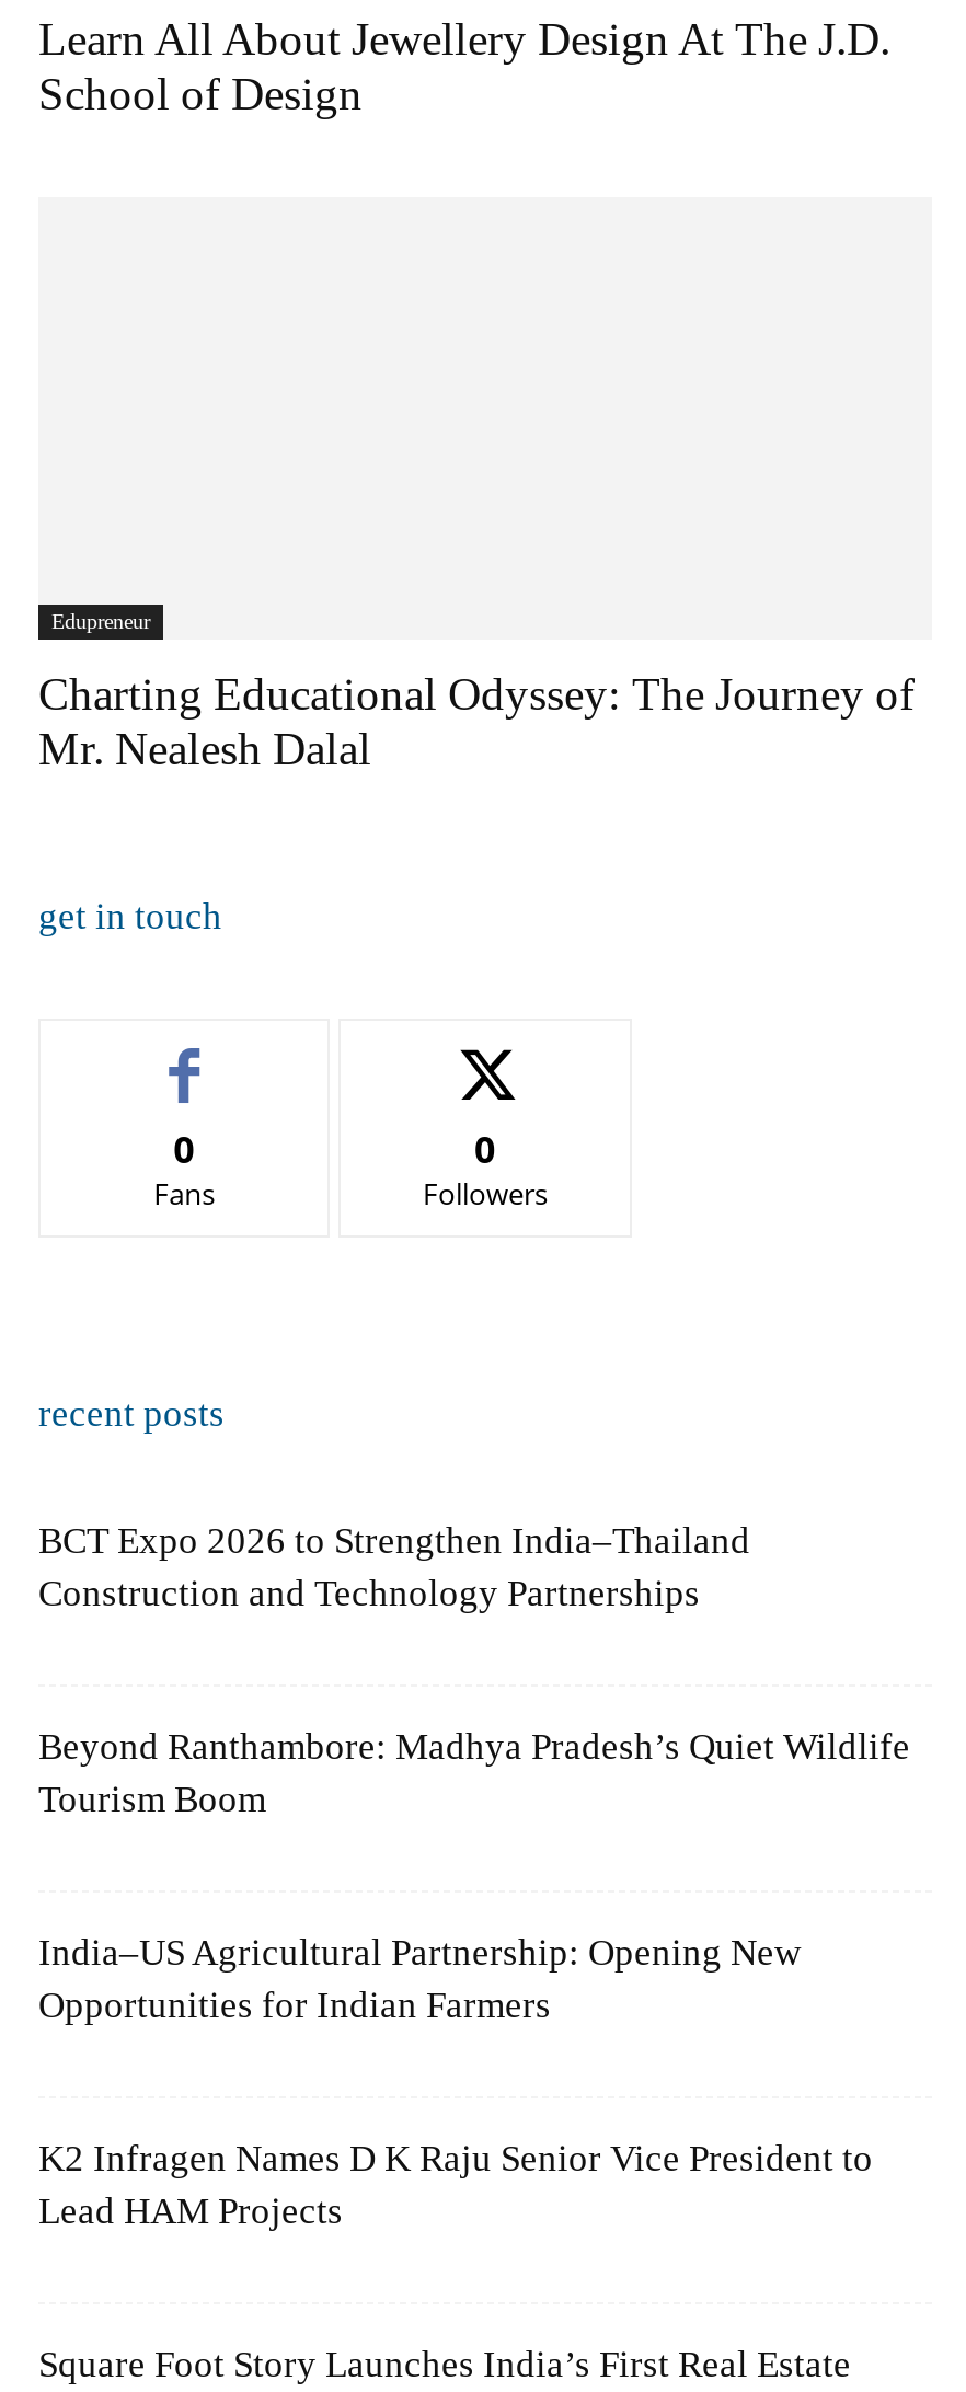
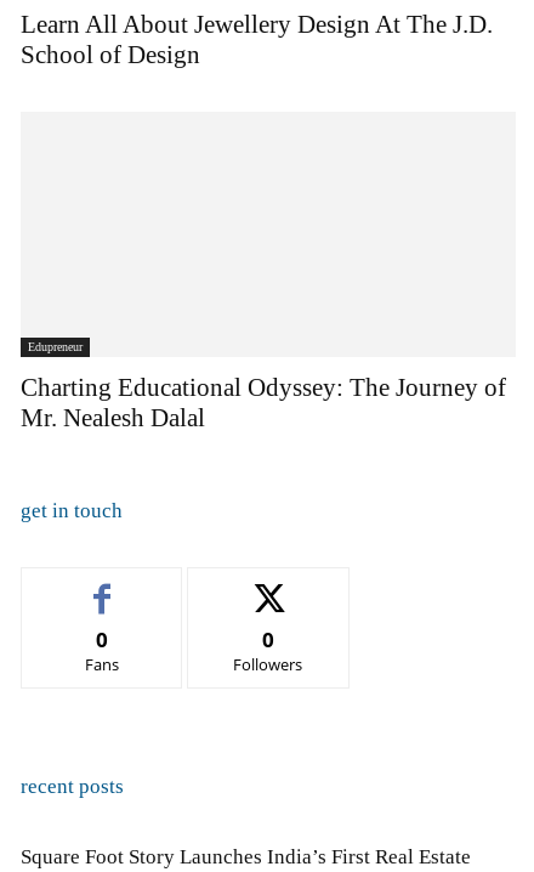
- BCT Expo 2026 to Strengthen India–Thailand
- Construction and Technology Partnerships

- Beyond Ranthambore: Madhya Pradesh’s Quiet Wildlife
- Tourism Boom

- India–US Agricultural Partnership: Opening New
- Opportunities for Indian Farmers

- K2 Infragen Names D K Raju Senior Vice President to
- Lead HAM Projects
